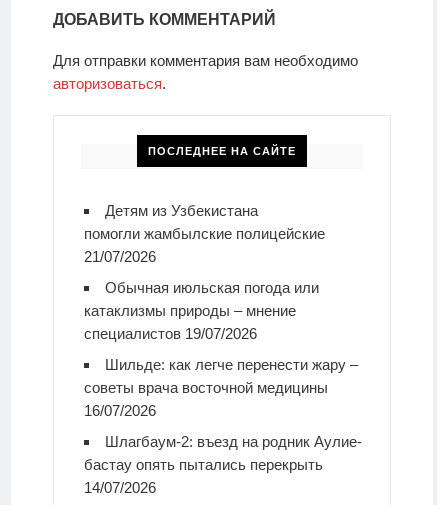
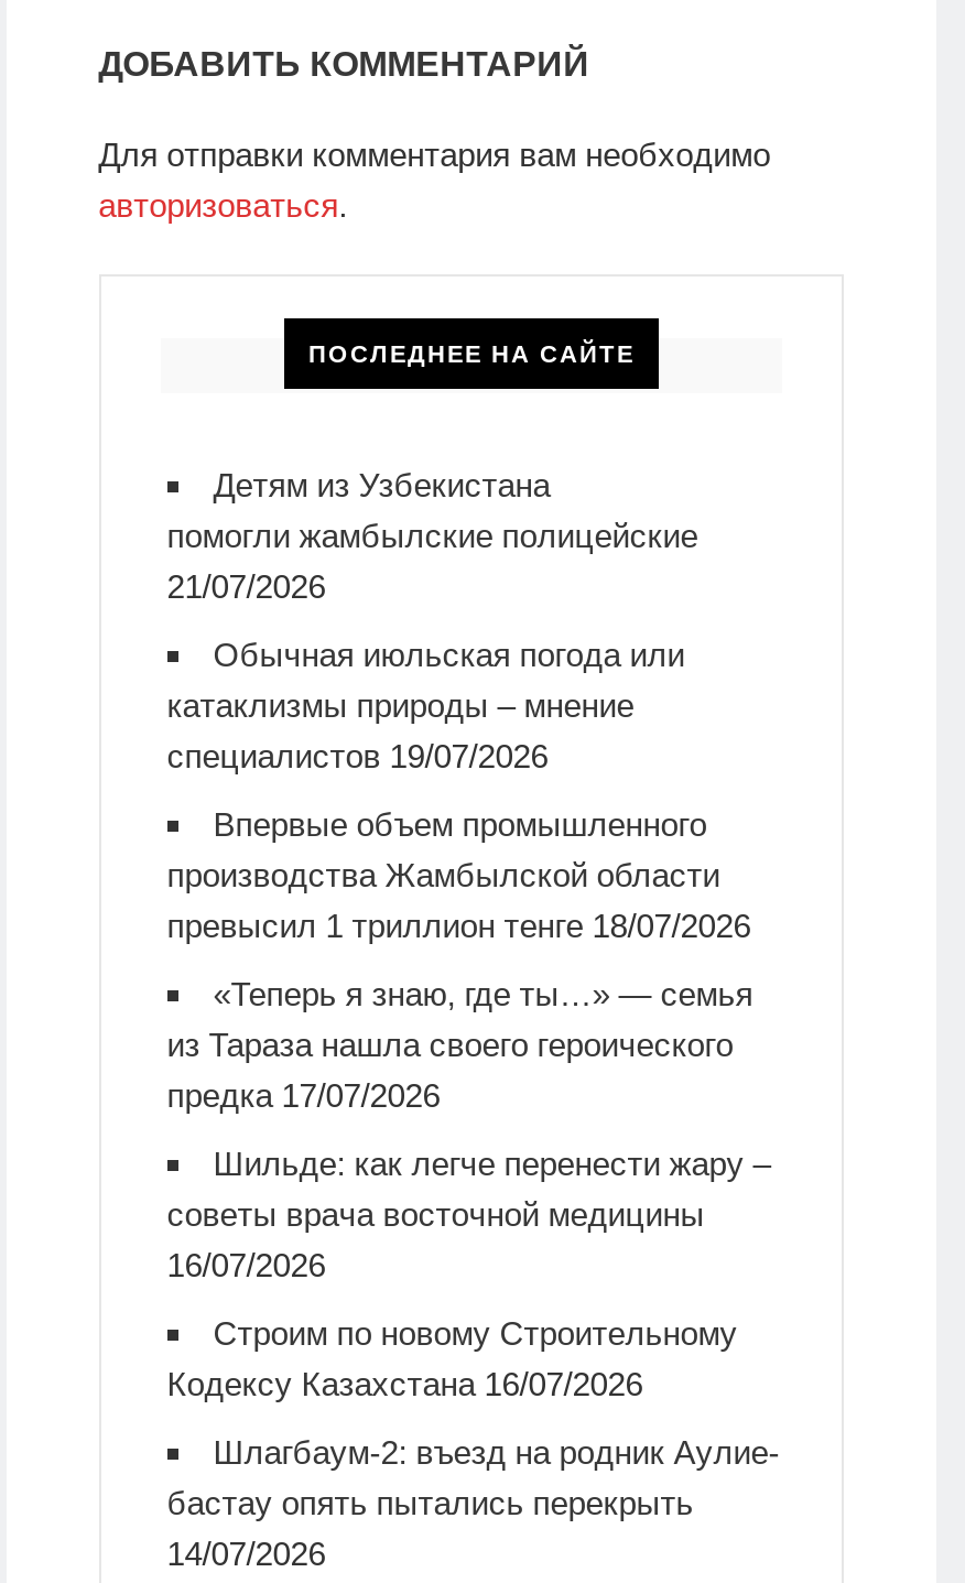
+ Впервые объем промышленного
+ производства Жамбылской области
+ превысил 1 триллион тенге 18/07/2026
+ «Теперь я знаю, где ты…» — семья
+ из Тараза нашла своего героического
+ предка 17/07/2026

+ Строим по новому Строительному
+ Кодексу Казахстана 16/07/2026
